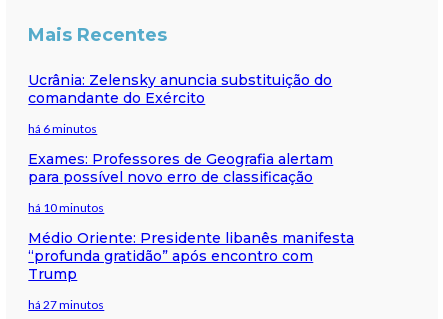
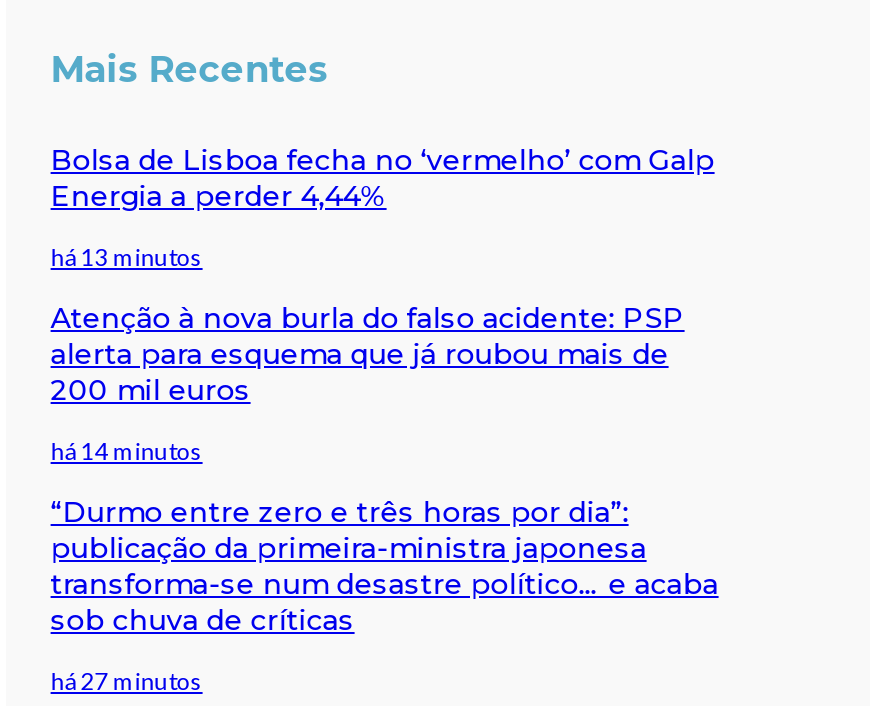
- Ucrânia: Zelensky anuncia substituição do
- comandante do Exército
+ Bolsa de Lisboa fecha no ‘vermelho’ com Galp
+ Energia a perder 4,44%

- há 6 minutos
+ há 13 minutos

- Exames: Professores de Geografia alertam
- para possível novo erro de classificação
+ Atenção à nova burla do falso acidente: PSP
+ alerta para esquema que já roubou mais de
+ 200 mil euros

- há 10 minutos
+ há 14 minutos

- Médio Oriente: Presidente libanês manifesta
- “profunda gratidão” após encontro com
- Trump
+ “Durmo entre zero e três horas por dia”:
+ publicação da primeira-ministra japonesa
+ transforma-se num desastre político… e acaba
+ sob chuva de críticas
